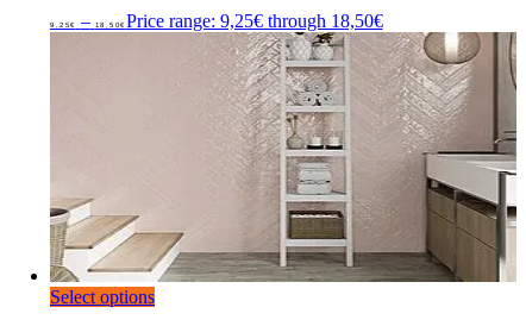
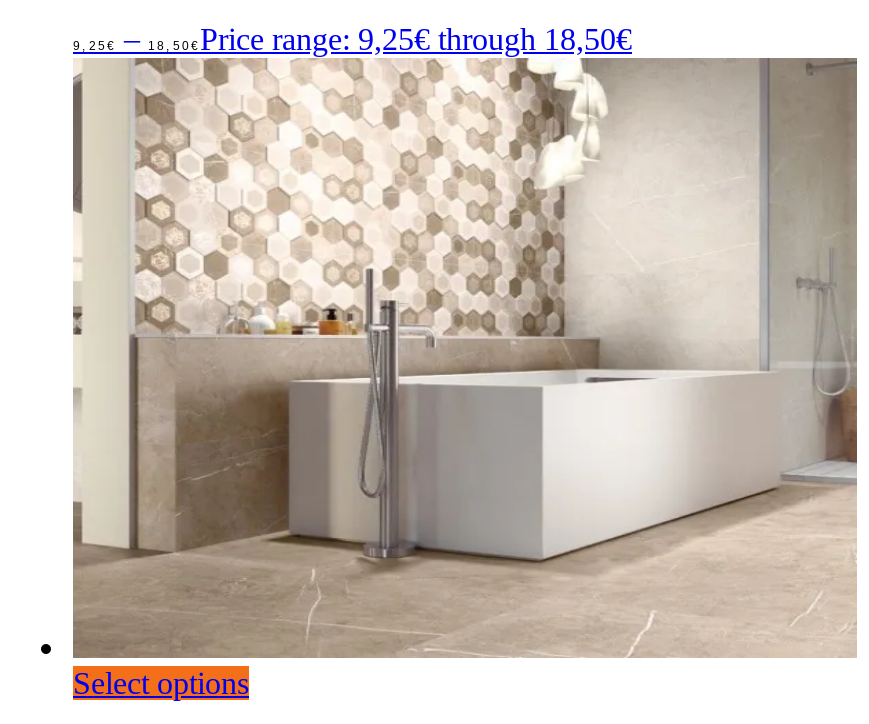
- [image]
+ [image]
